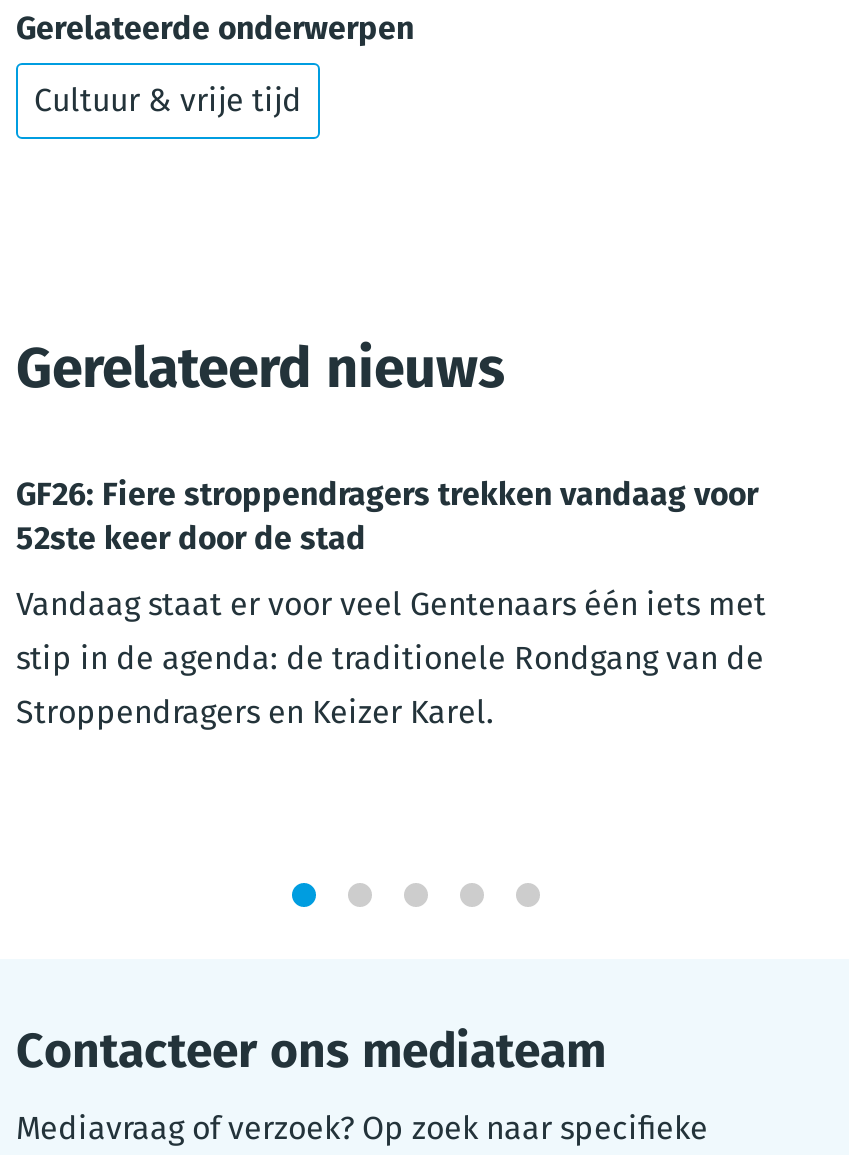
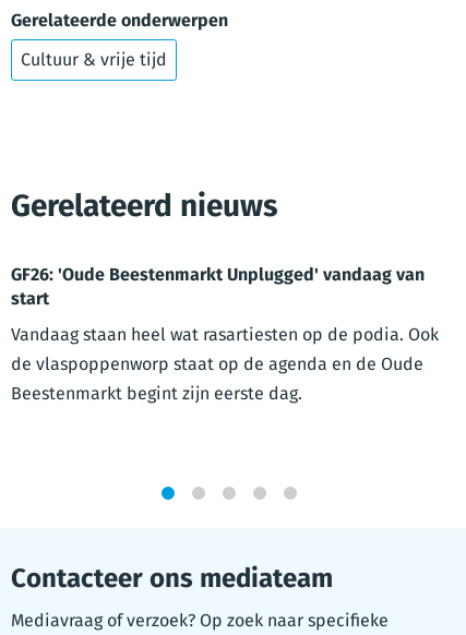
- GF26: Fiere stroppendragers trekken vandaag voor
- 52ste keer door de stad
+ GF26: 'Oude Beestenmarkt Unplugged' vandaag van
+ start

- Vandaag staat er voor veel Gentenaars één iets met
- stip in de agenda: de traditionele Rondgang van de
- Stroppendragers en Keizer Karel.
+ Vandaag staan heel wat rasartiesten op de podia. Ook
+ de vlaspoppenworp staat op de agenda en de Oude
+ Beestenmarkt begint zijn eerste dag.
